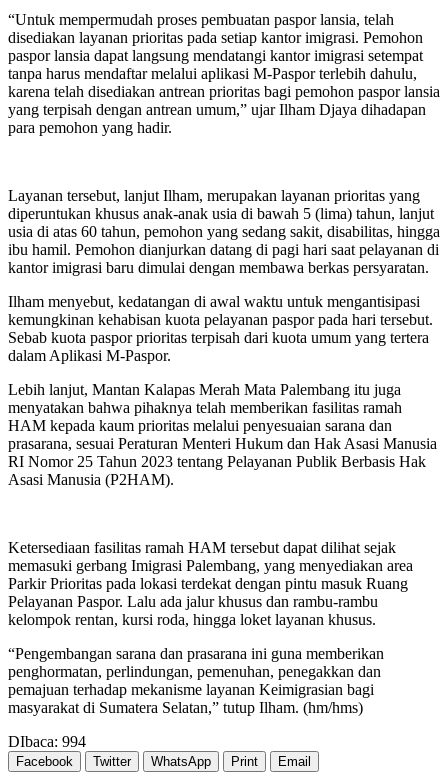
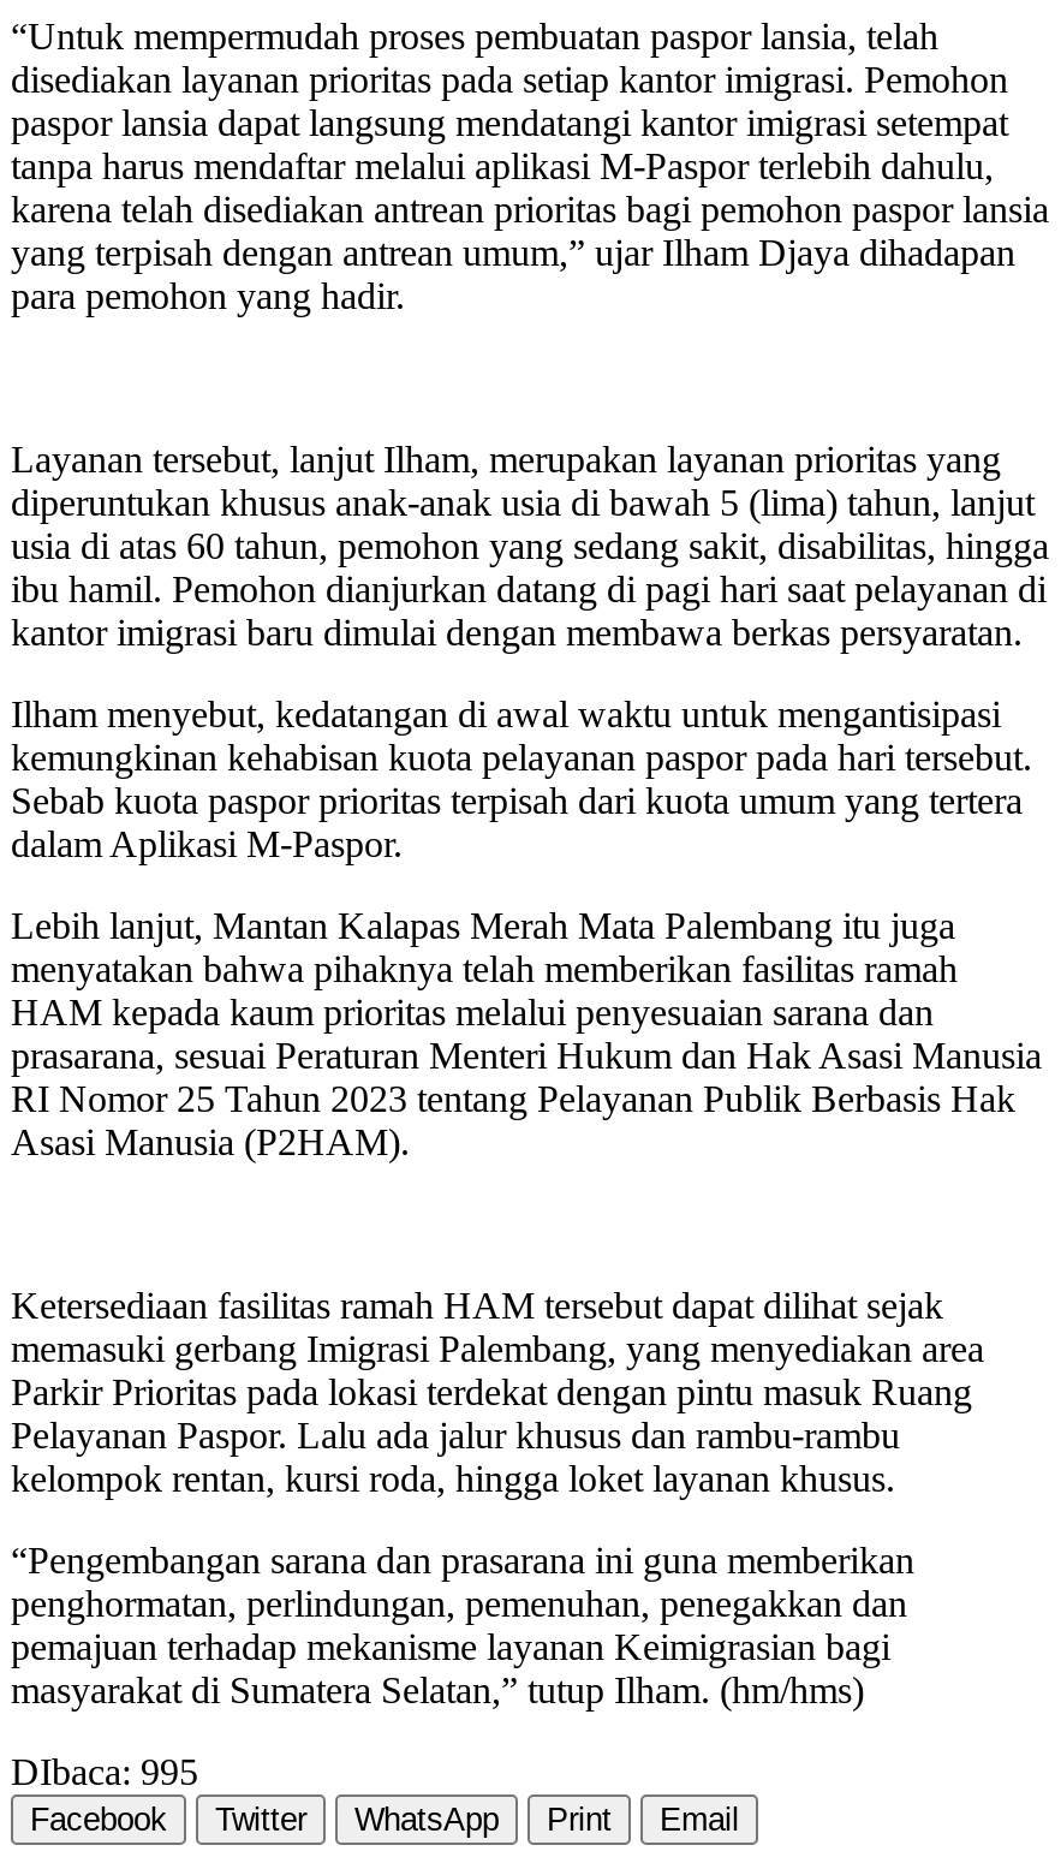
- DIbaca: 994
+ DIbaca: 995
